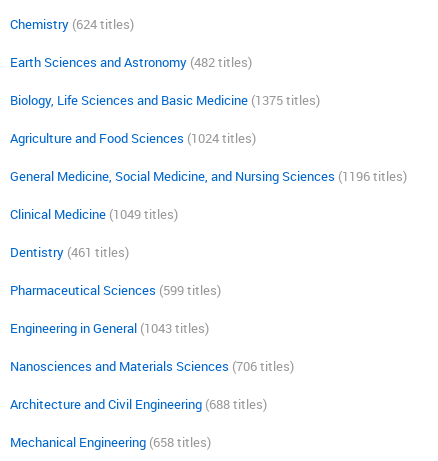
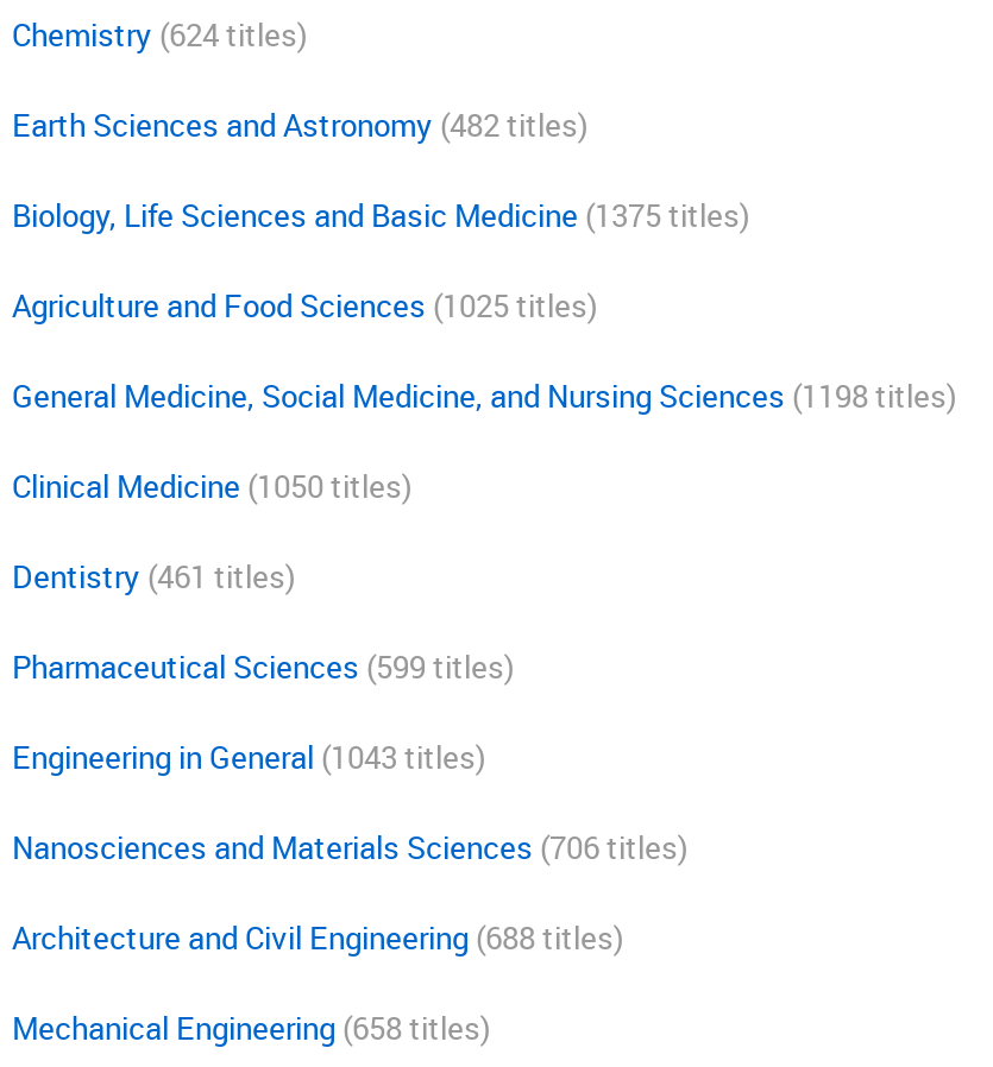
- Agriculture and Food Sciences (1024 titles)
+ Agriculture and Food Sciences (1025 titles)

- General Medicine, Social Medicine, and Nursing Sciences (1196 titles)
+ General Medicine, Social Medicine, and Nursing Sciences (1198 titles)

- Clinical Medicine (1049 titles)
+ Clinical Medicine (1050 titles)
